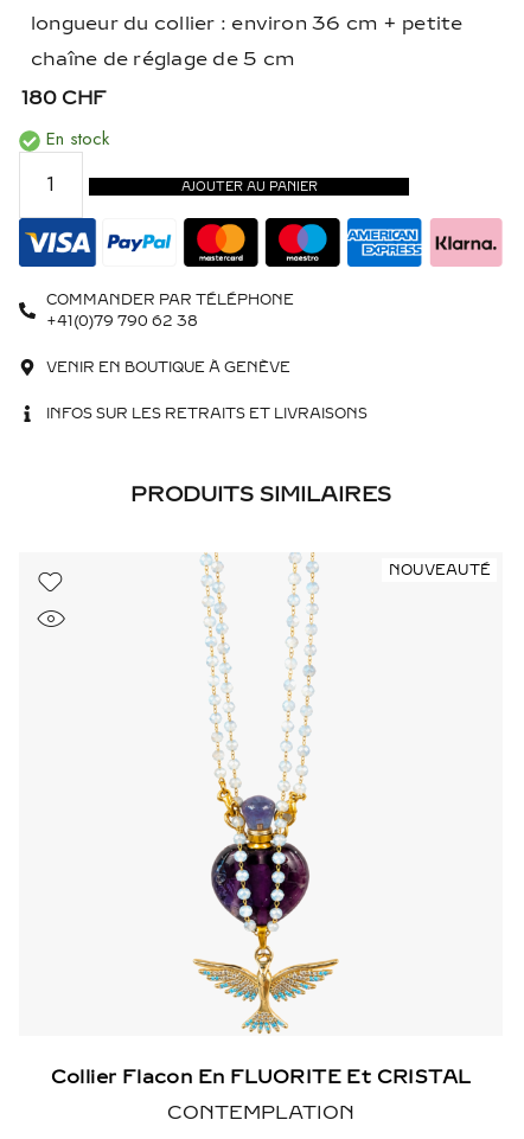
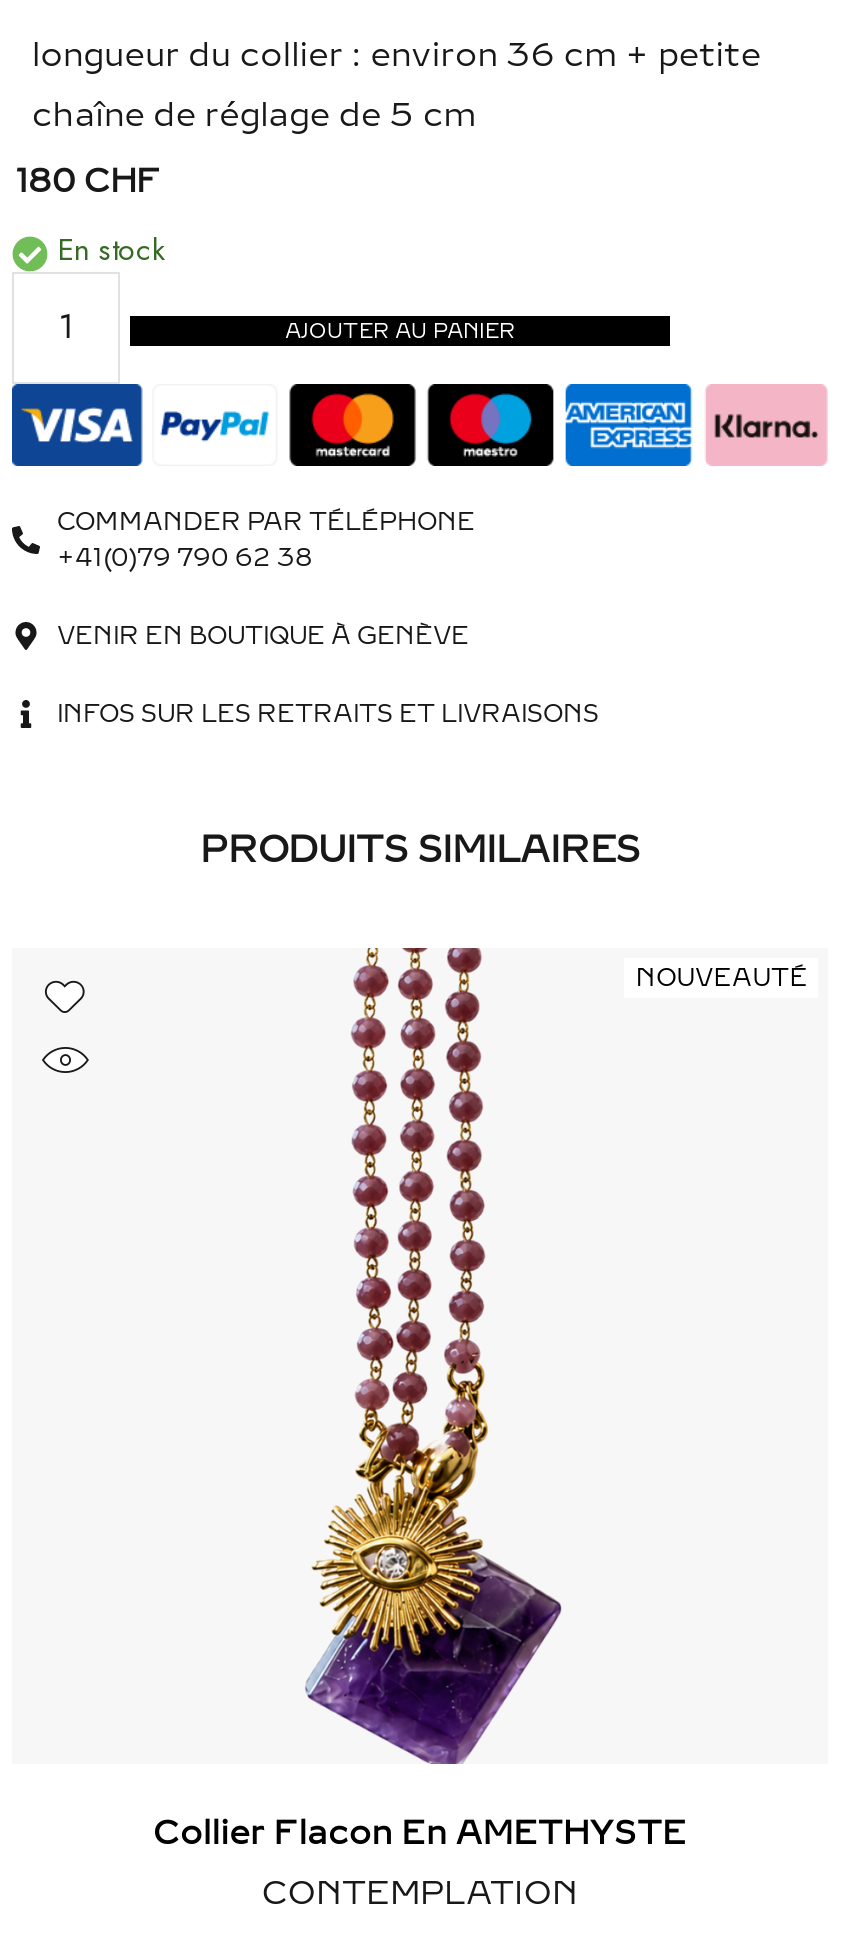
- [image]
- Collier Flacon En FLUORITE Et CRISTAL
+ [image]
+ Collier Flacon En AMETHYSTE
